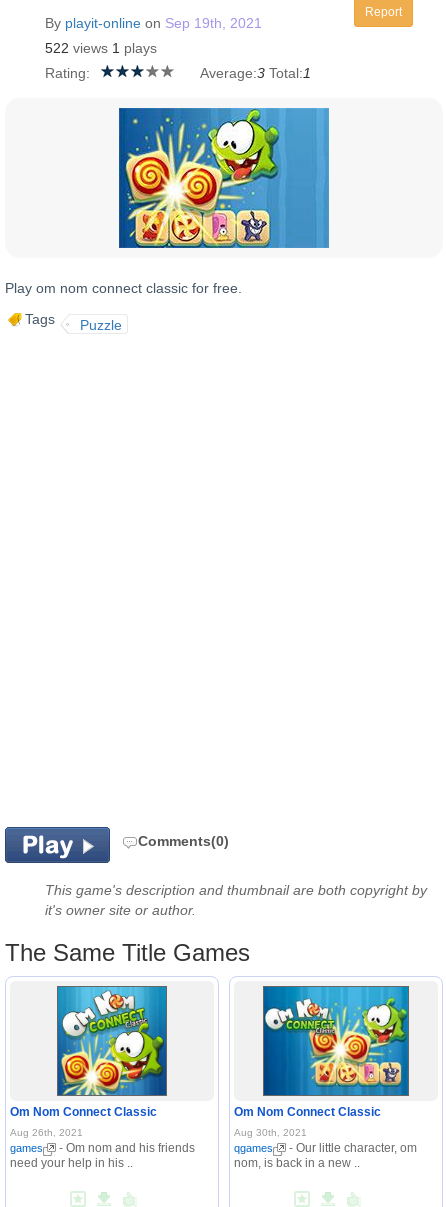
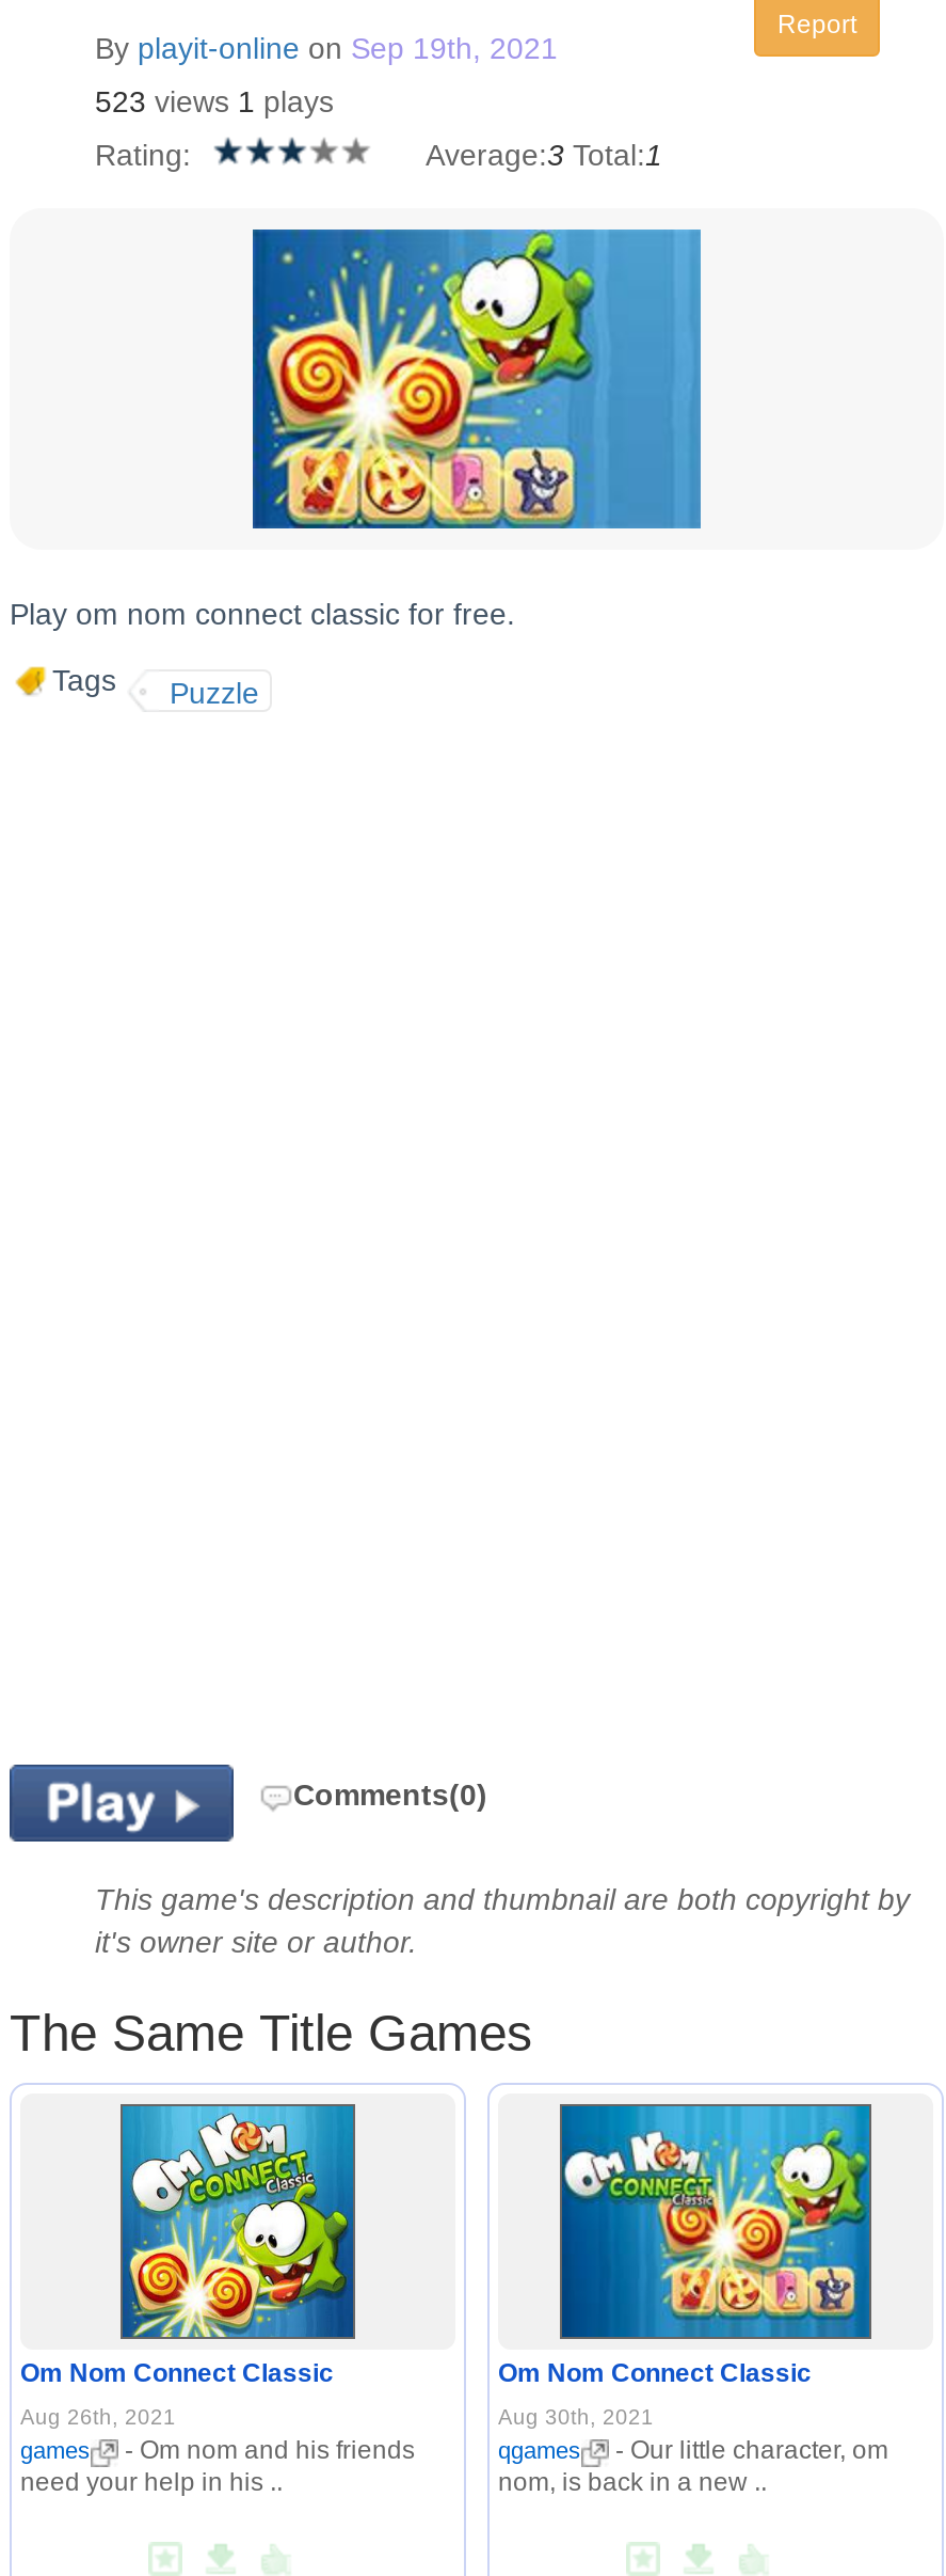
- 522 views 1 plays
+ 523 views 1 plays
